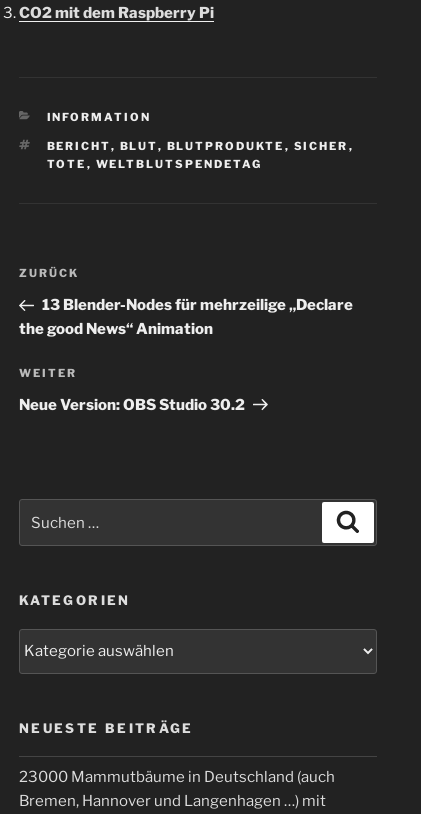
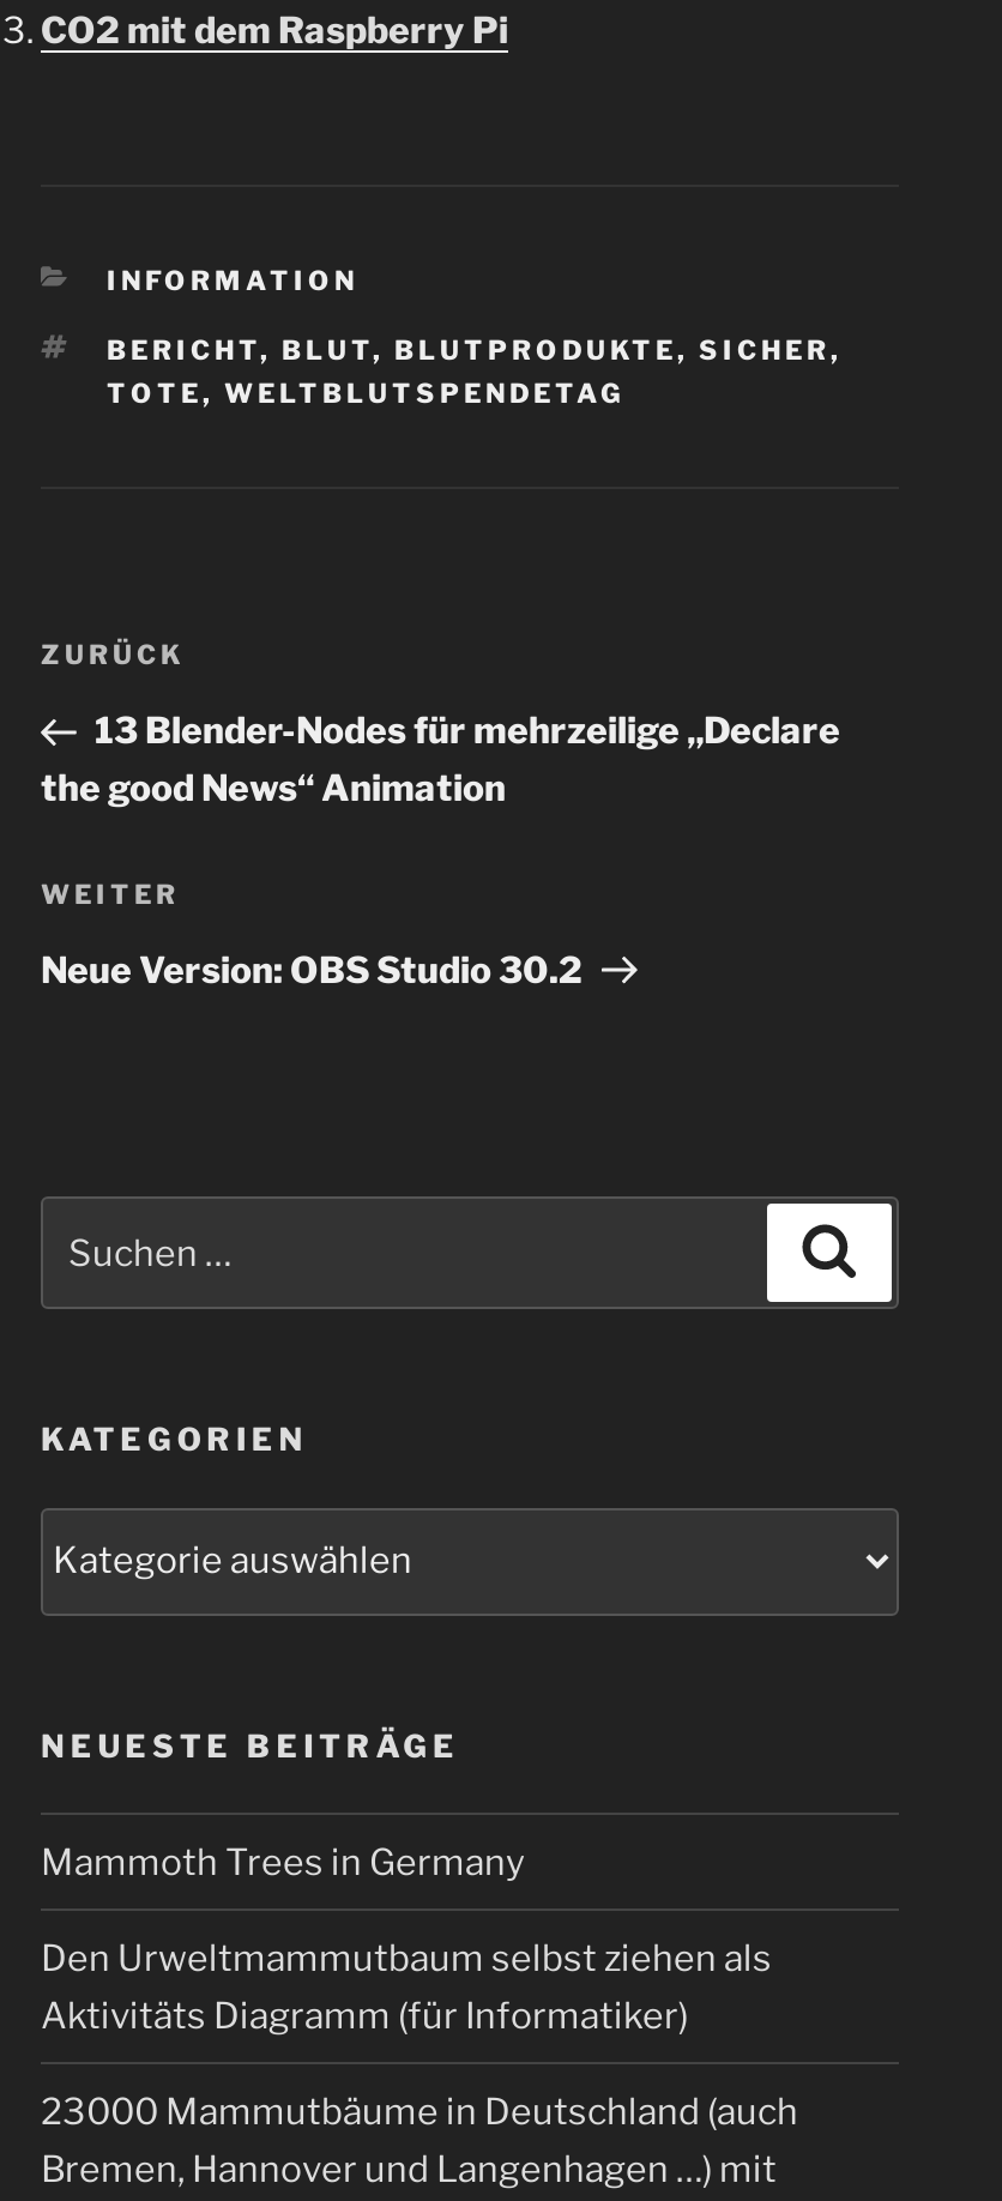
+ Mammoth Trees in Germany
+ Den Urweltmammutbaum selbst ziehen als
+ Aktivitäts Diagramm (für Informatiker)
